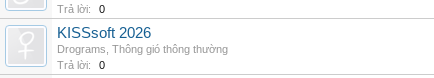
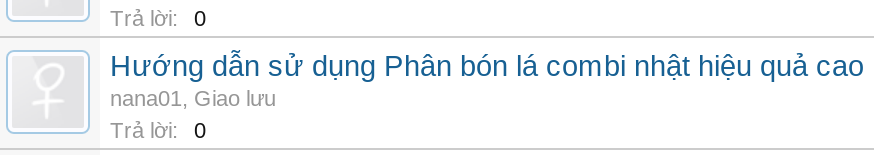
- KISSsoft 2026
- Drograms, Thông gió thông thường
+ Hướng dẫn sử dụng Phân bón lá combi nhật hiệu quả cao
+ nana01, Giao lưu
